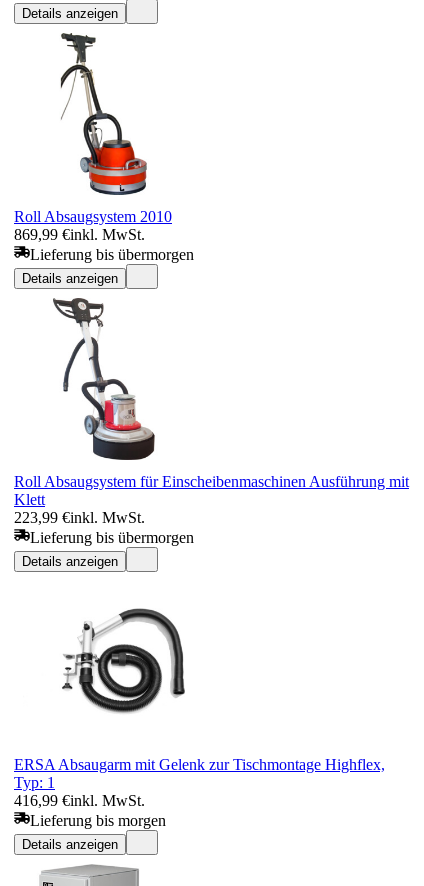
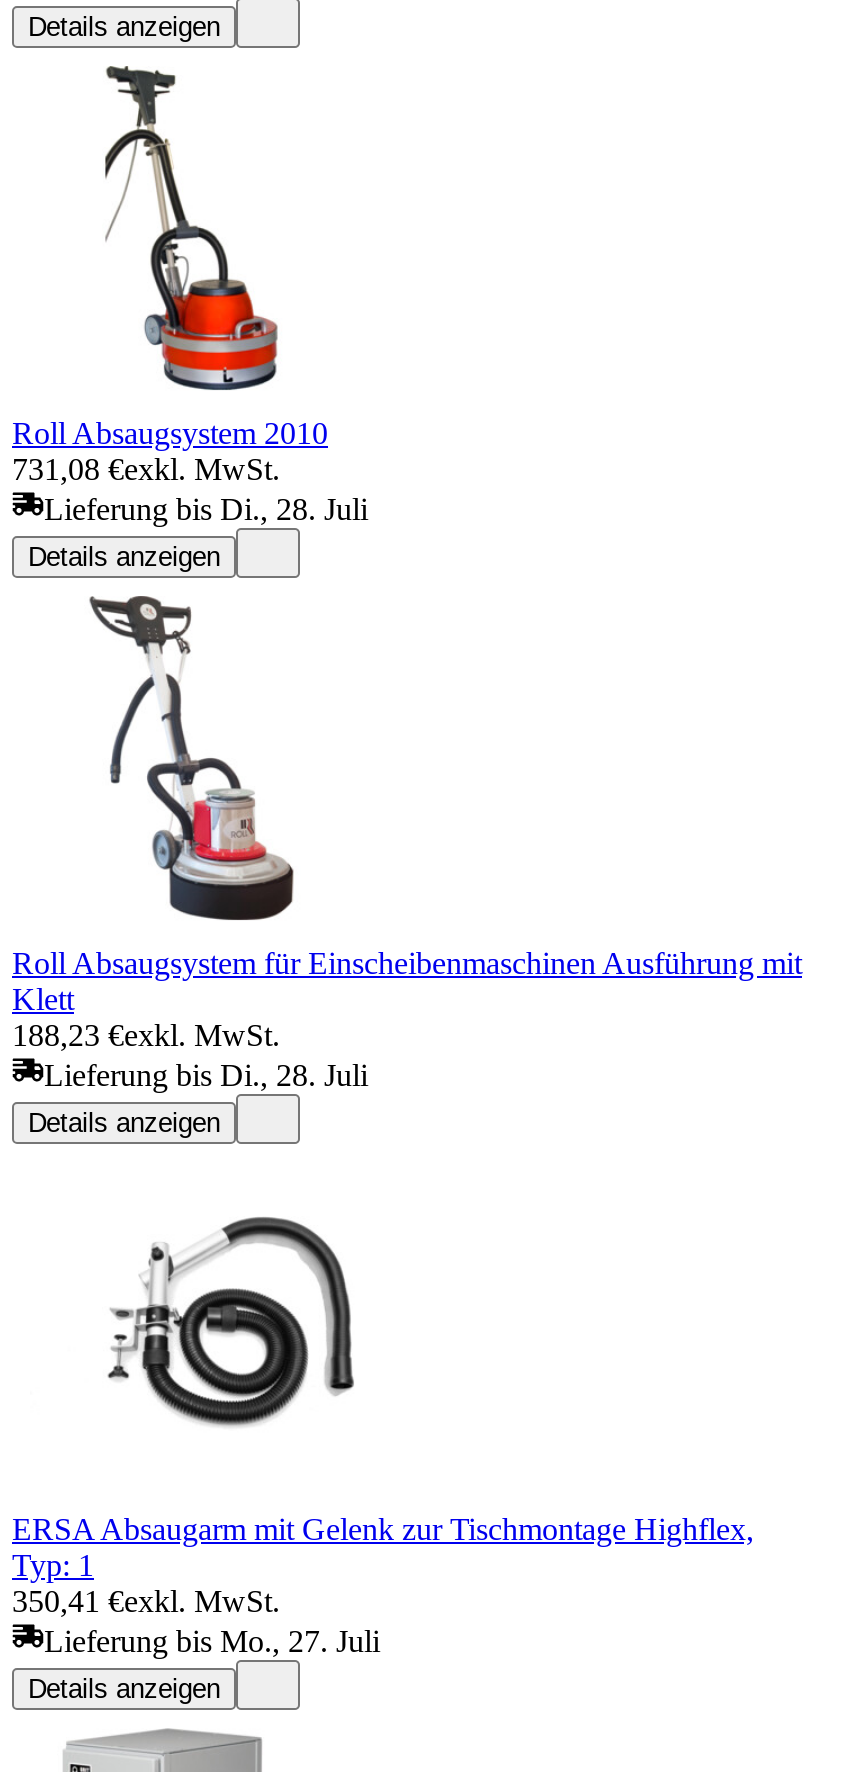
- 869,99 €inkl. MwSt.
- Lieferung bis übermorgen
+ 731,08 €exkl. MwSt.
+ Lieferung bis Di., 28. Juli

- 223,99 €inkl. MwSt.
- Lieferung bis übermorgen
+ 188,23 €exkl. MwSt.
+ Lieferung bis Di., 28. Juli

- 416,99 €inkl. MwSt.
- Lieferung bis morgen
+ 350,41 €exkl. MwSt.
+ Lieferung bis Mo., 27. Juli
